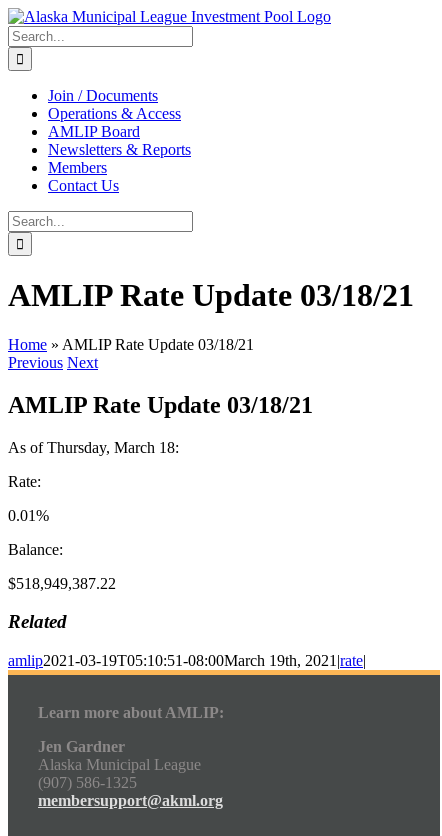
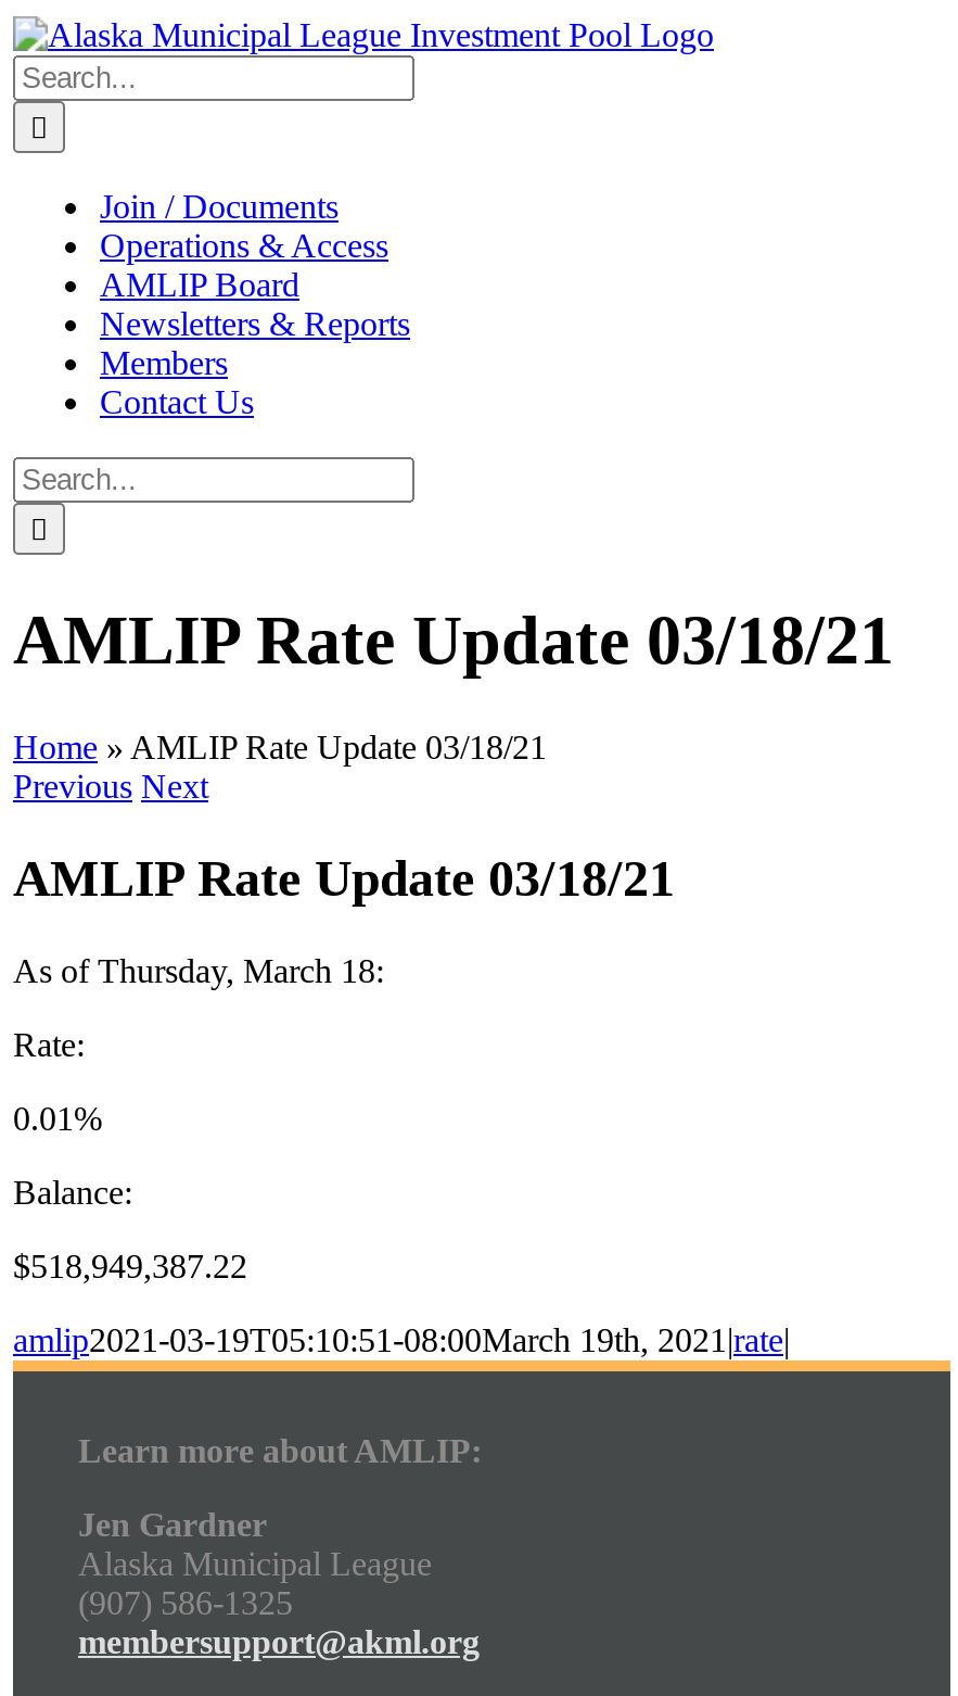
- Related
